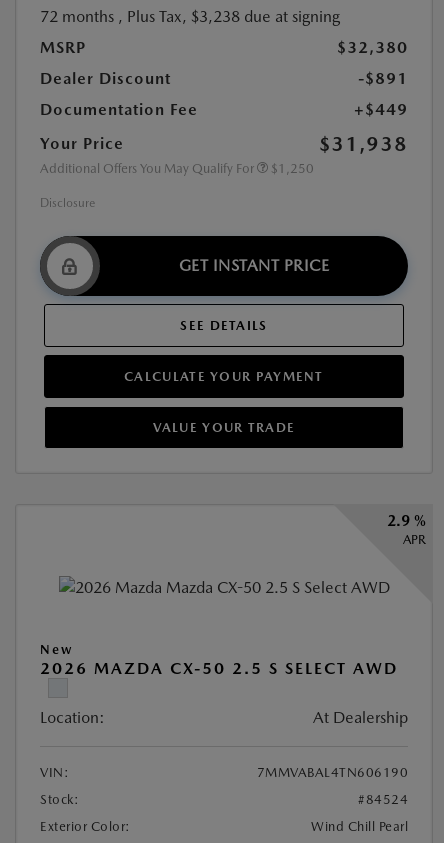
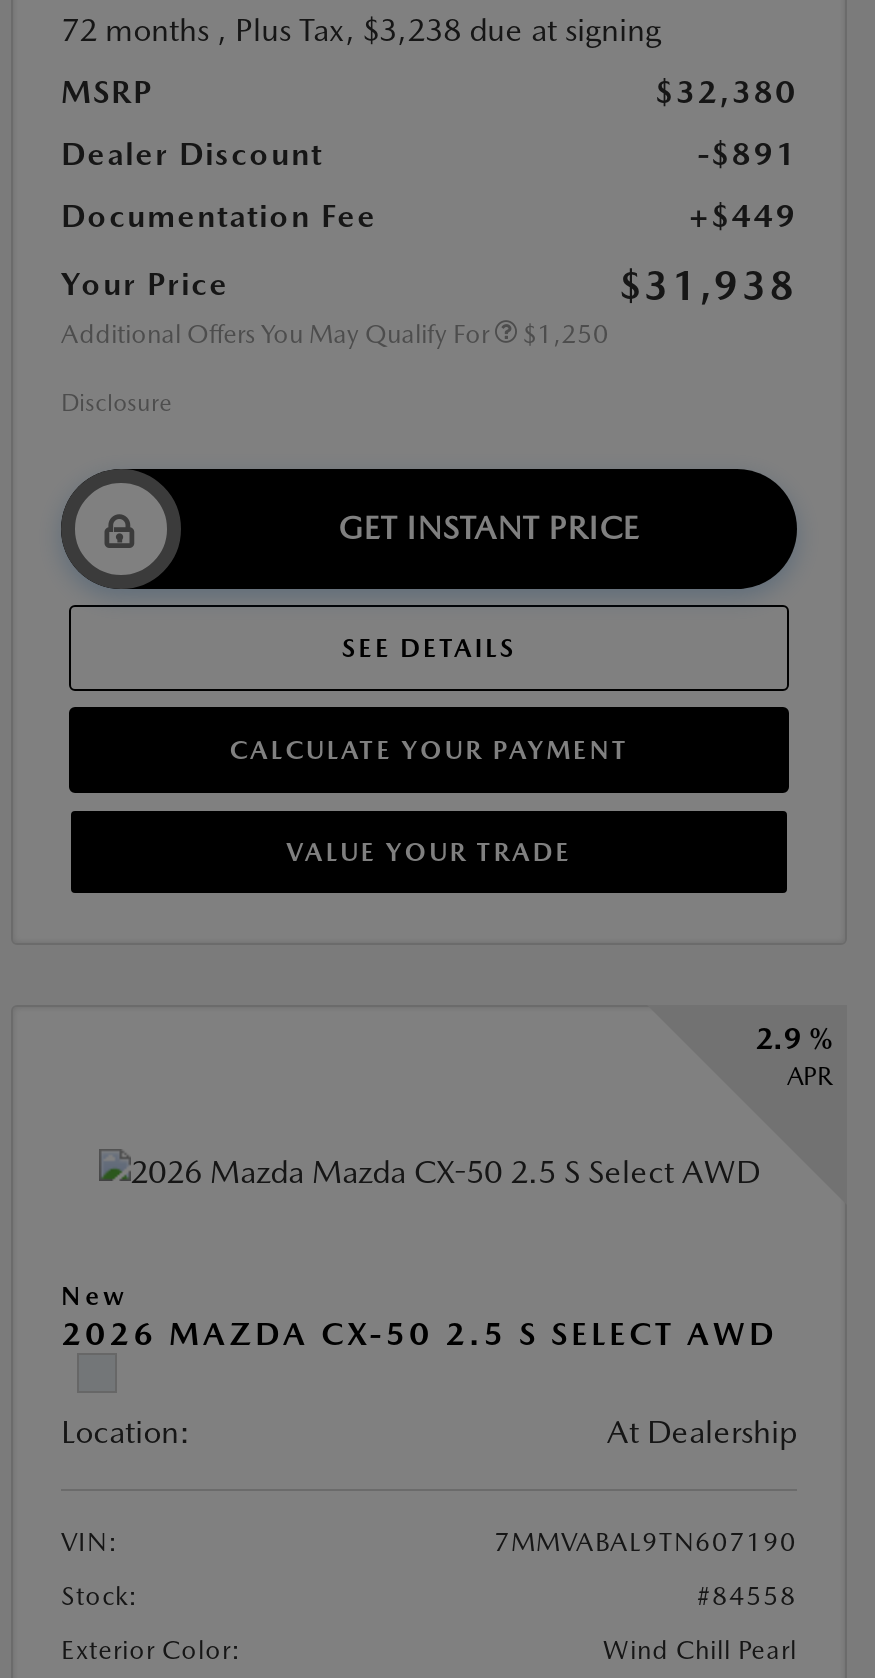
- 7MMVABAL4TN606190
+ 7MMVABAL9TN607190

- #84524
+ #84558
